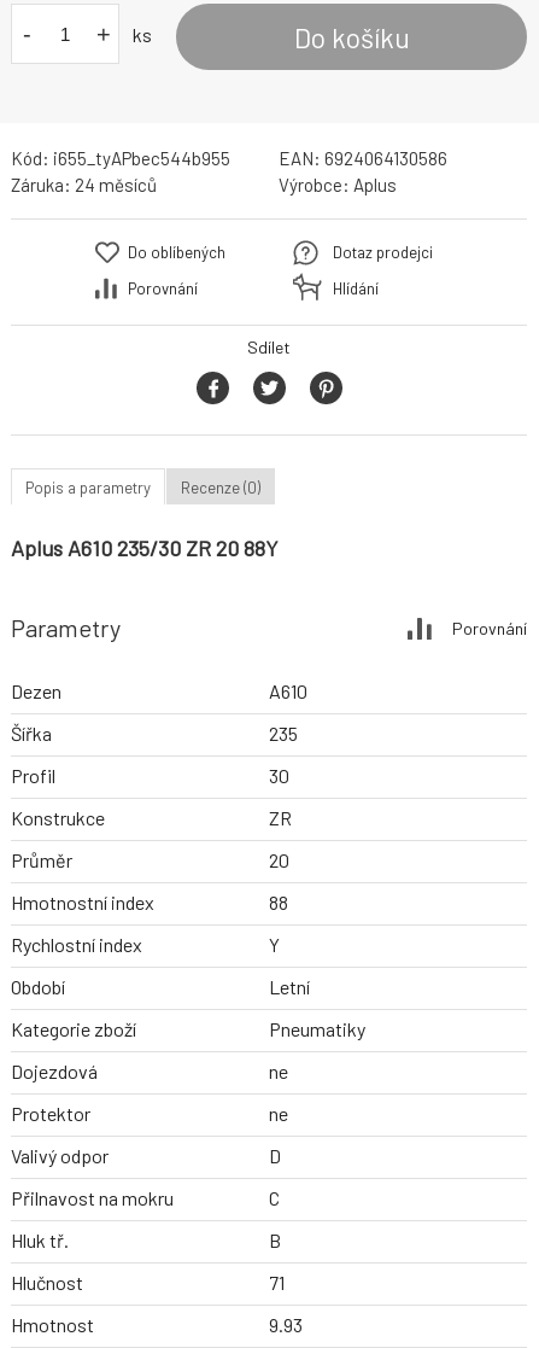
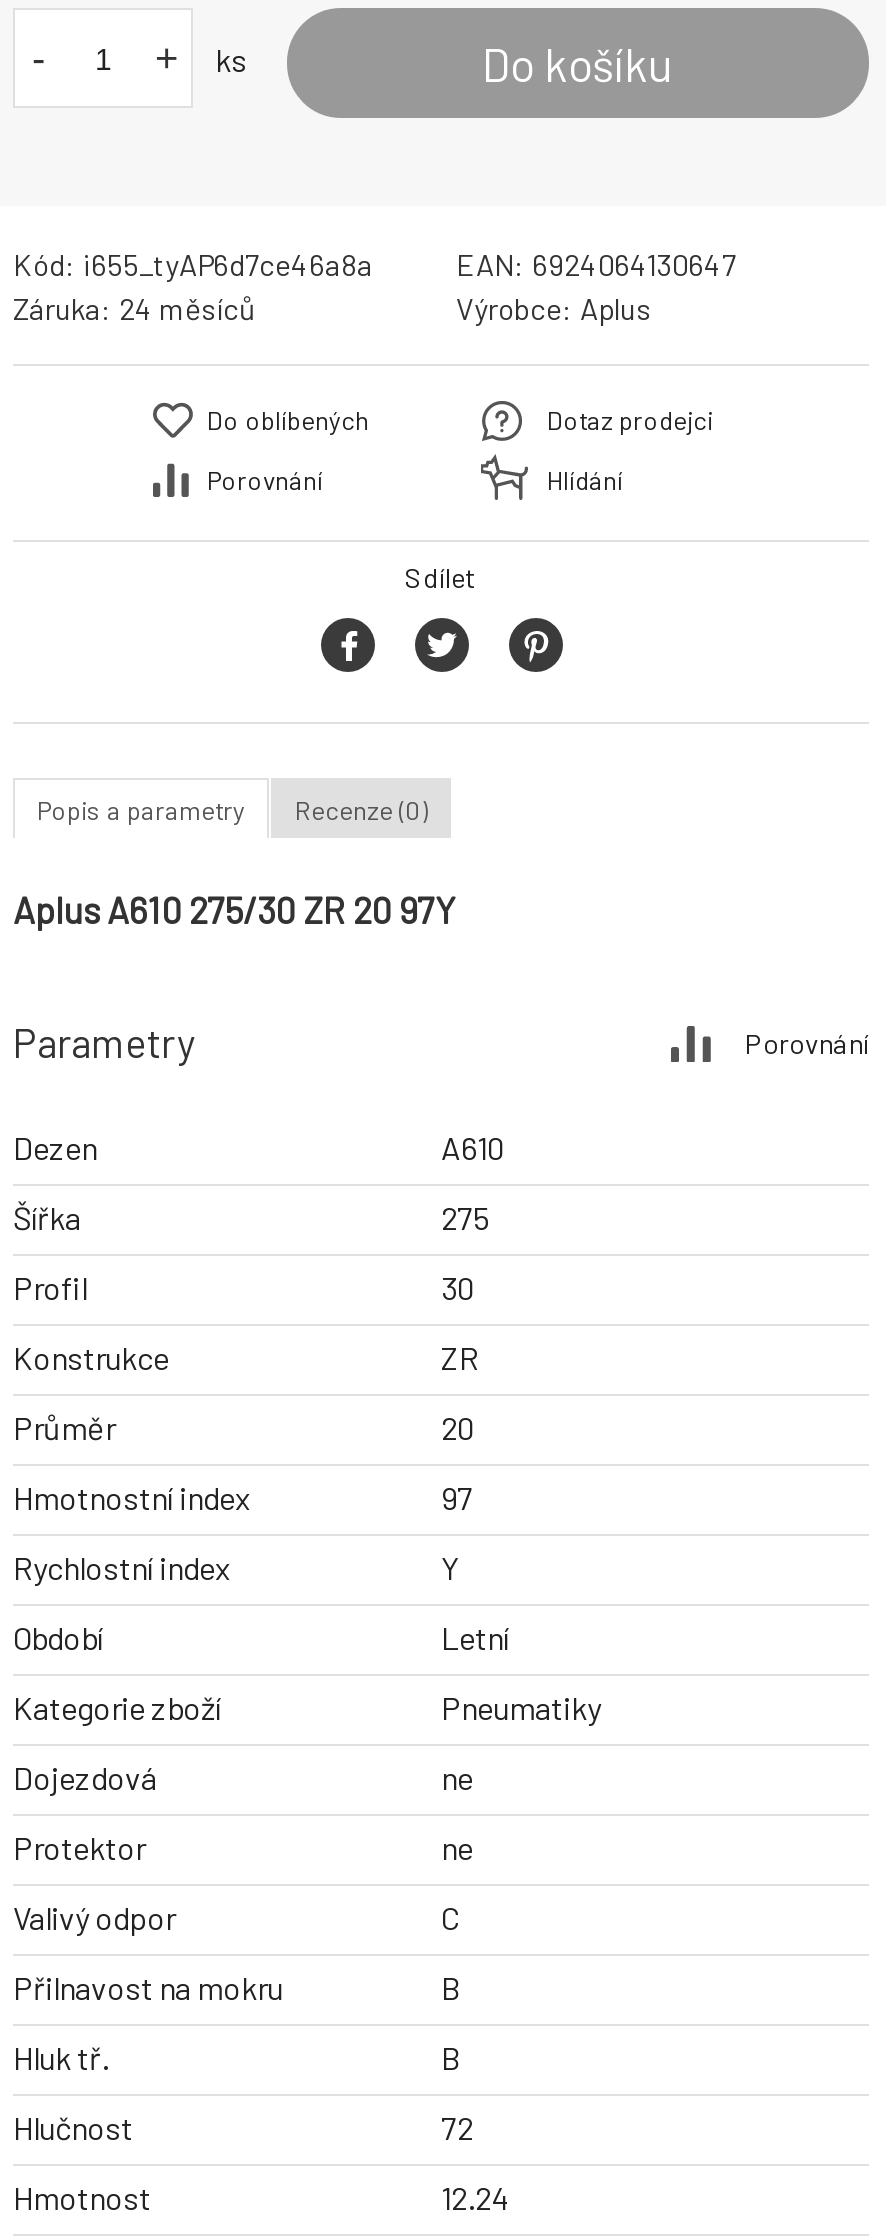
- Kód: i655_tyAPbec544b955
+ Kód: i655_tyAP6d7ce46a8a

- EAN: 6924064130586
+ EAN: 6924064130647

- Aplus A610 235/30 ZR 20 88Y
+ Aplus A610 275/30 ZR 20 97Y

- 235
+ 275

- 88
+ 97

- D

moved up: C

+ B

- 71
+ 72

- 9.93
+ 12.24
